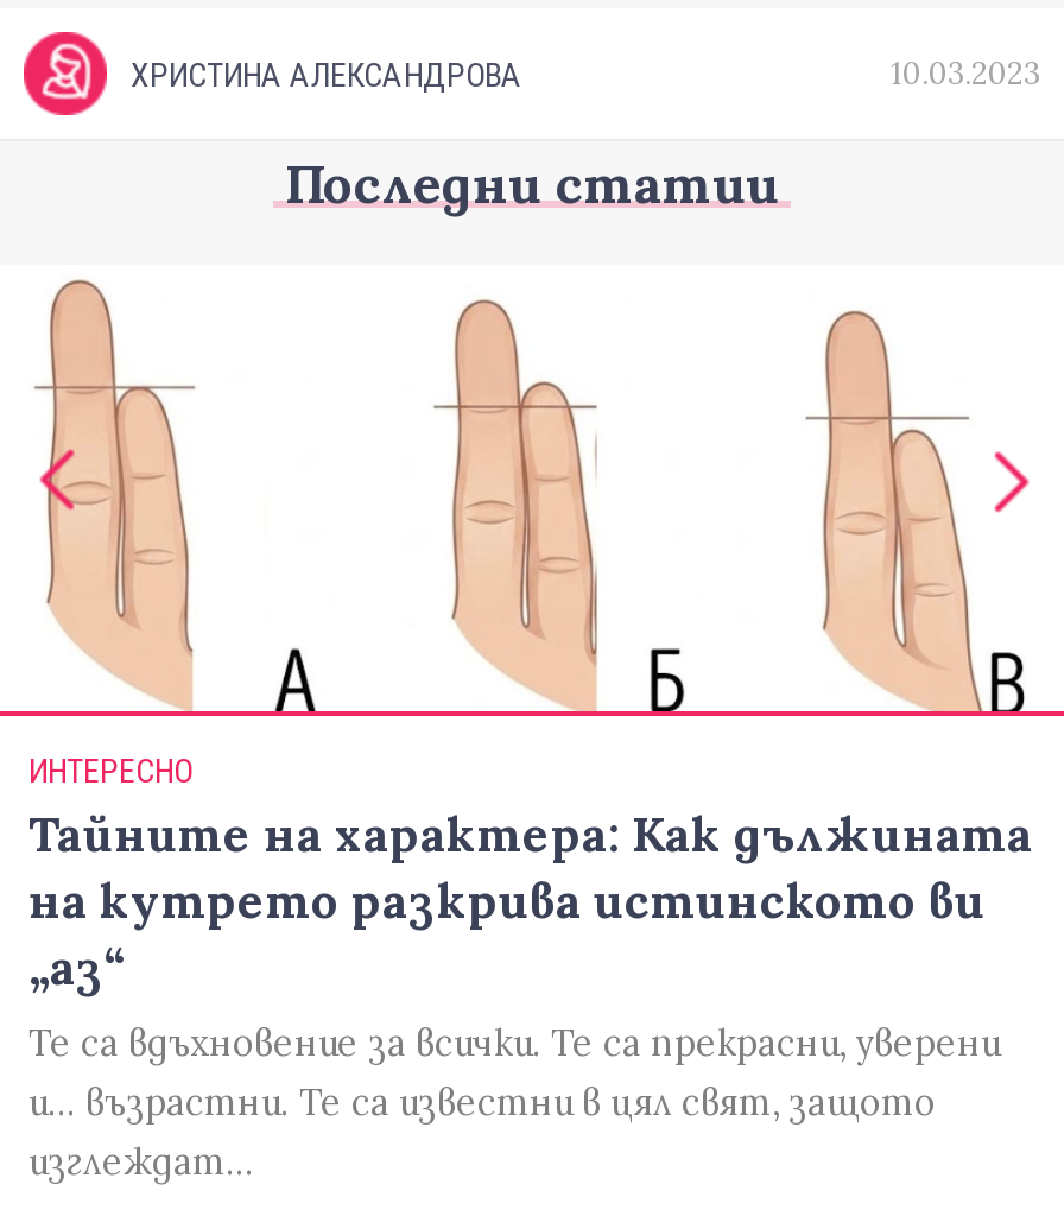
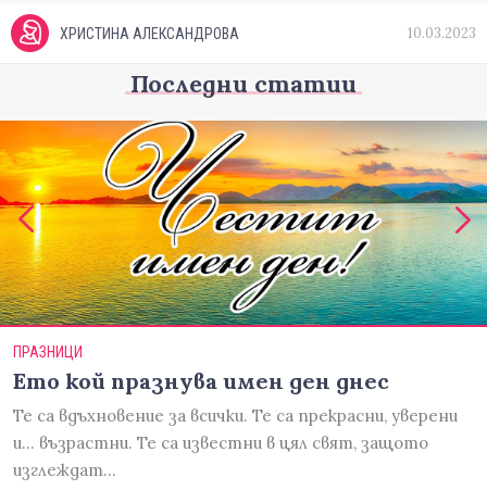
- [image]
+ [image]

- ИНТЕРЕСНО
- Тайните на характера: Как дължината
- на кутрето разкрива истинското ви
- „аз“
+ ПРАЗНИЦИ
+ Ето кой празнува имен ден днес
